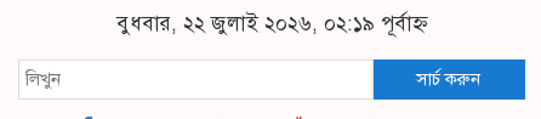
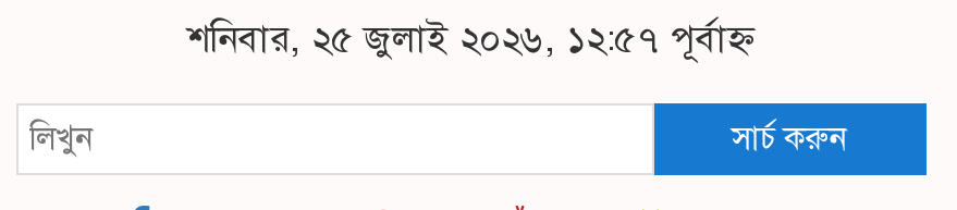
- বুধবার, ২২ জুলাই ২০২৬, ০২:১৯ পূর্বাহ্ন
+ শনিবার, ২৫ জুলাই ২০২৬, ১২:৫৭ পূর্বাহ্ন
